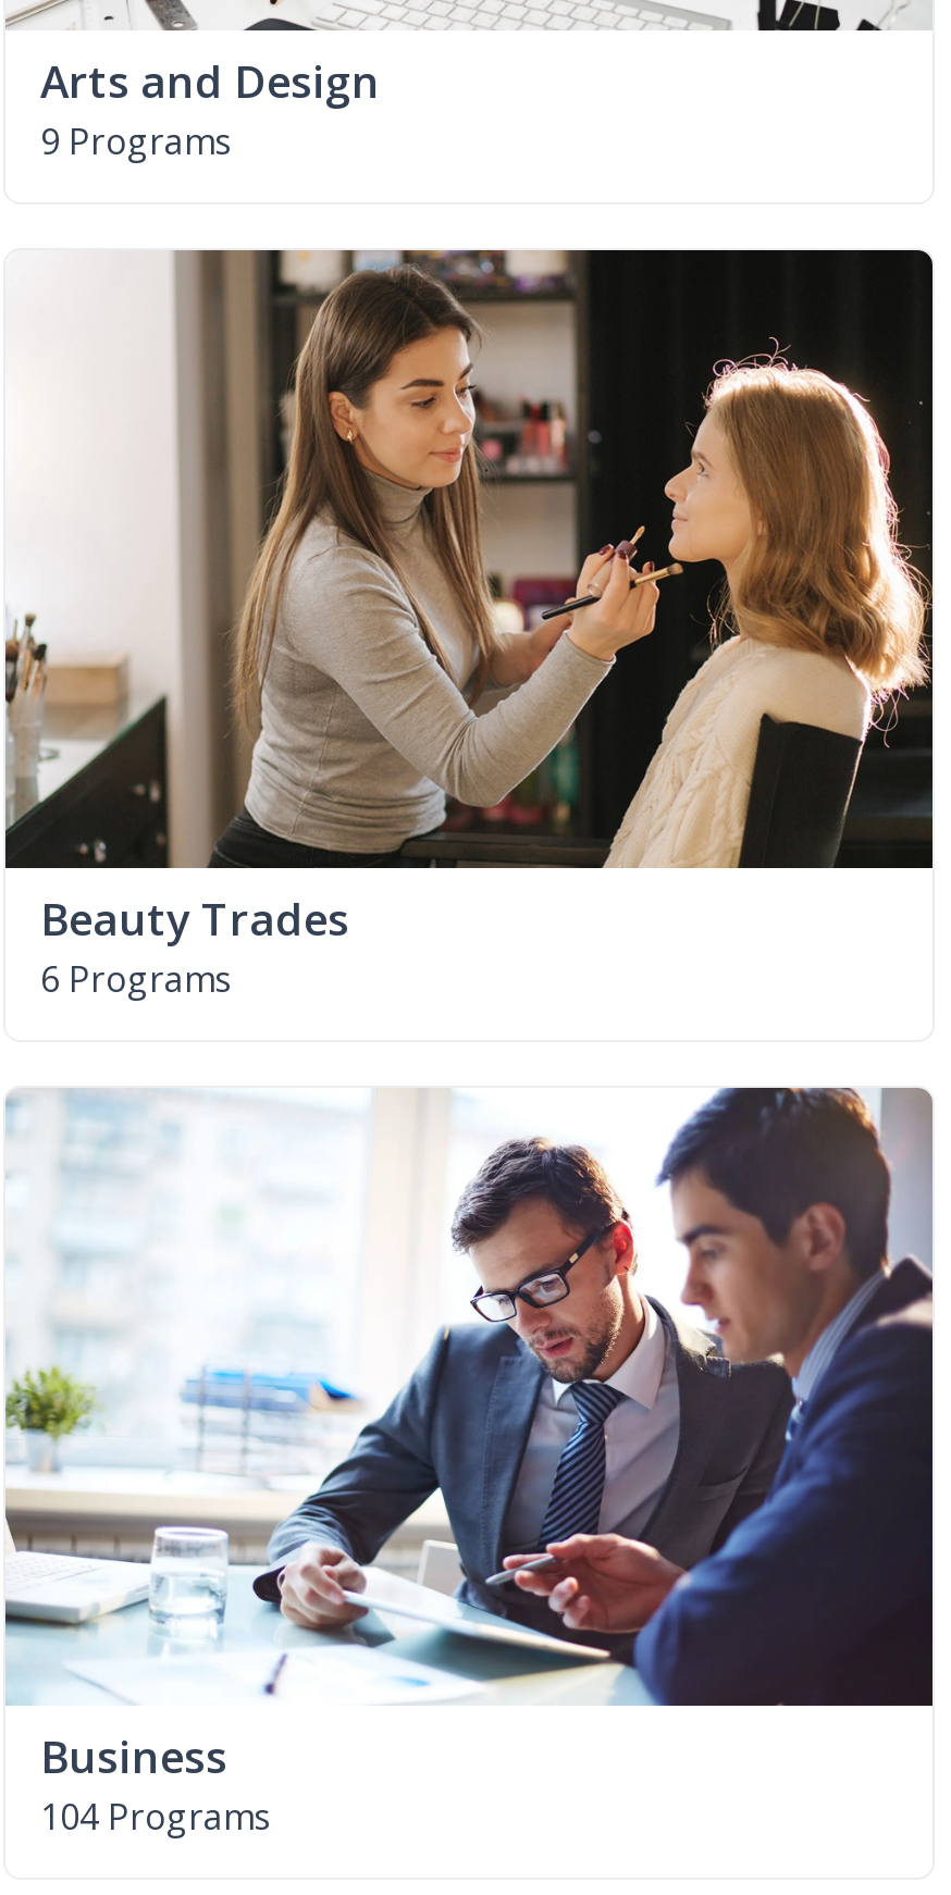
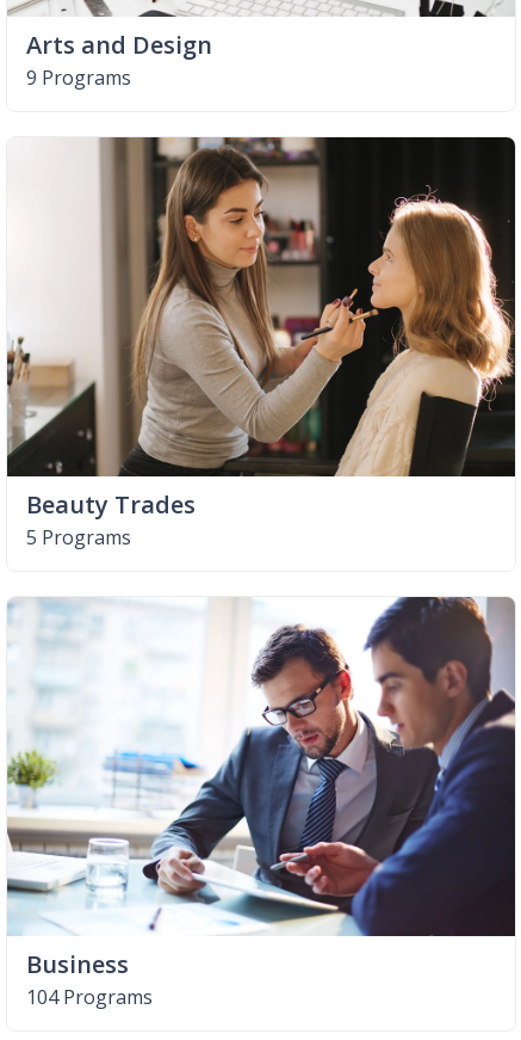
- 6 Programs
+ 5 Programs
